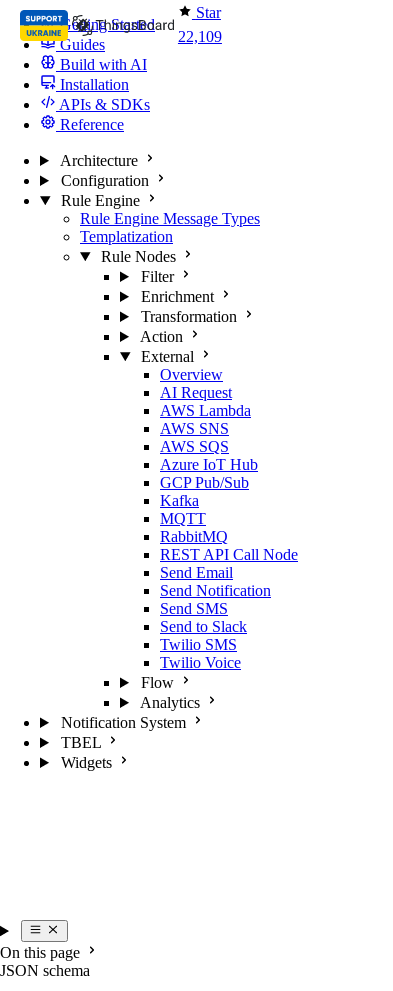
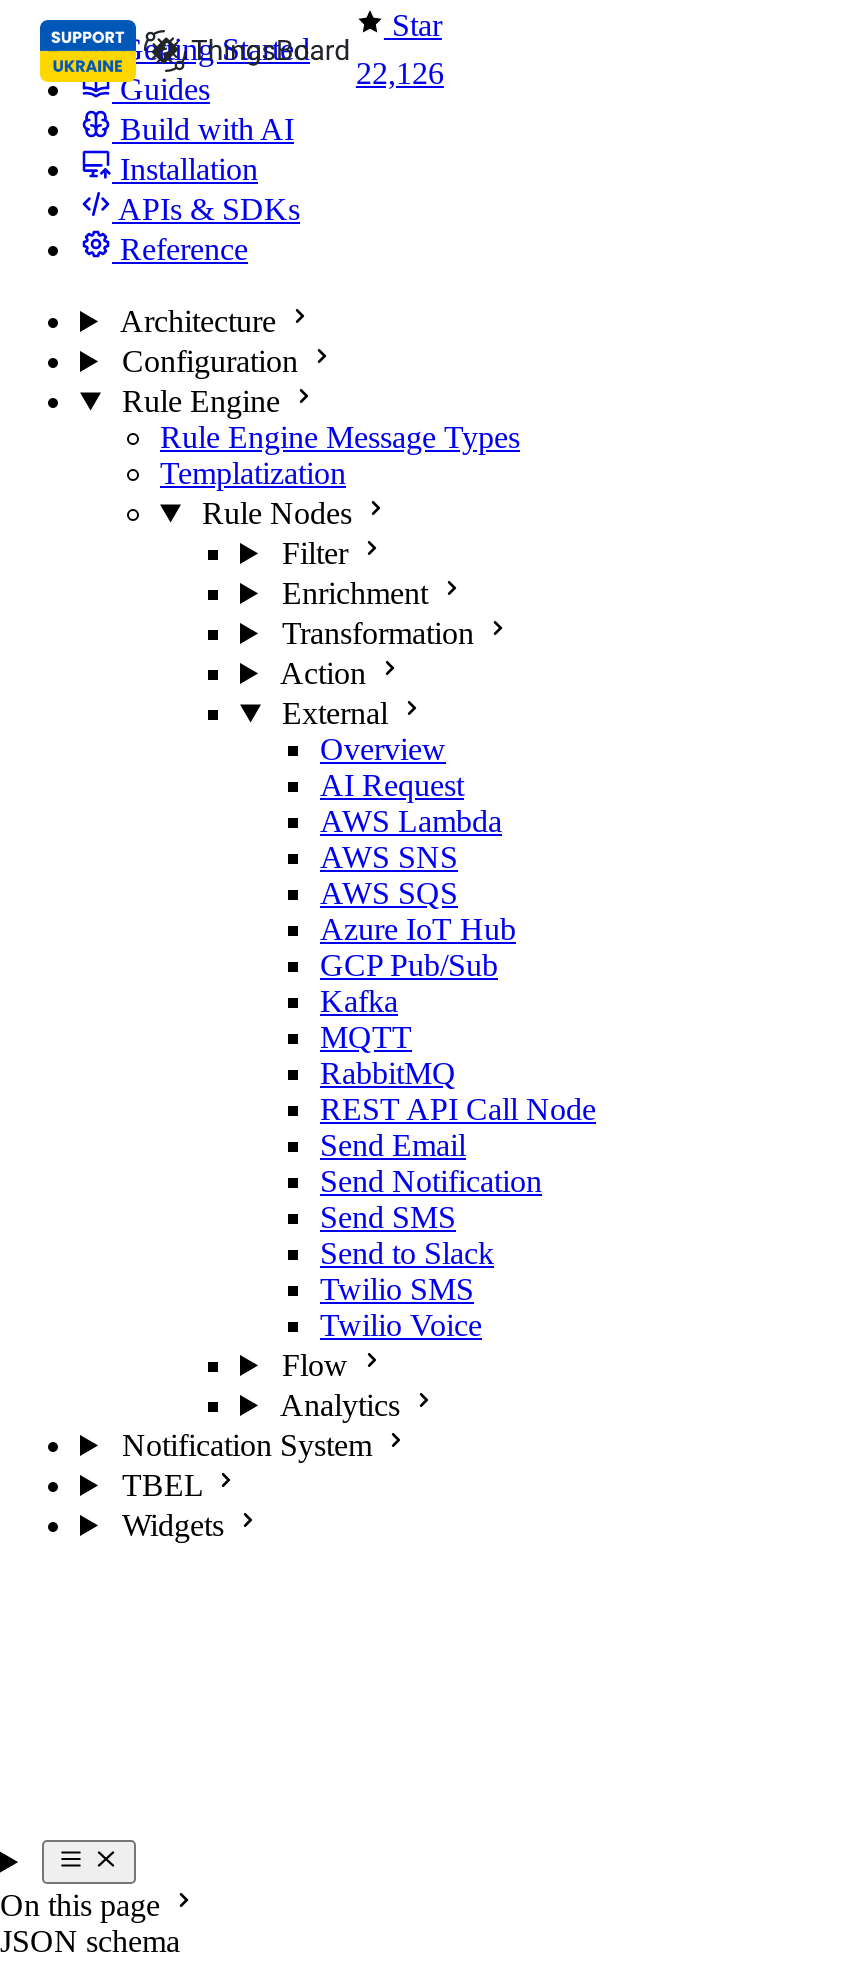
- 22,109
+ 22,126
